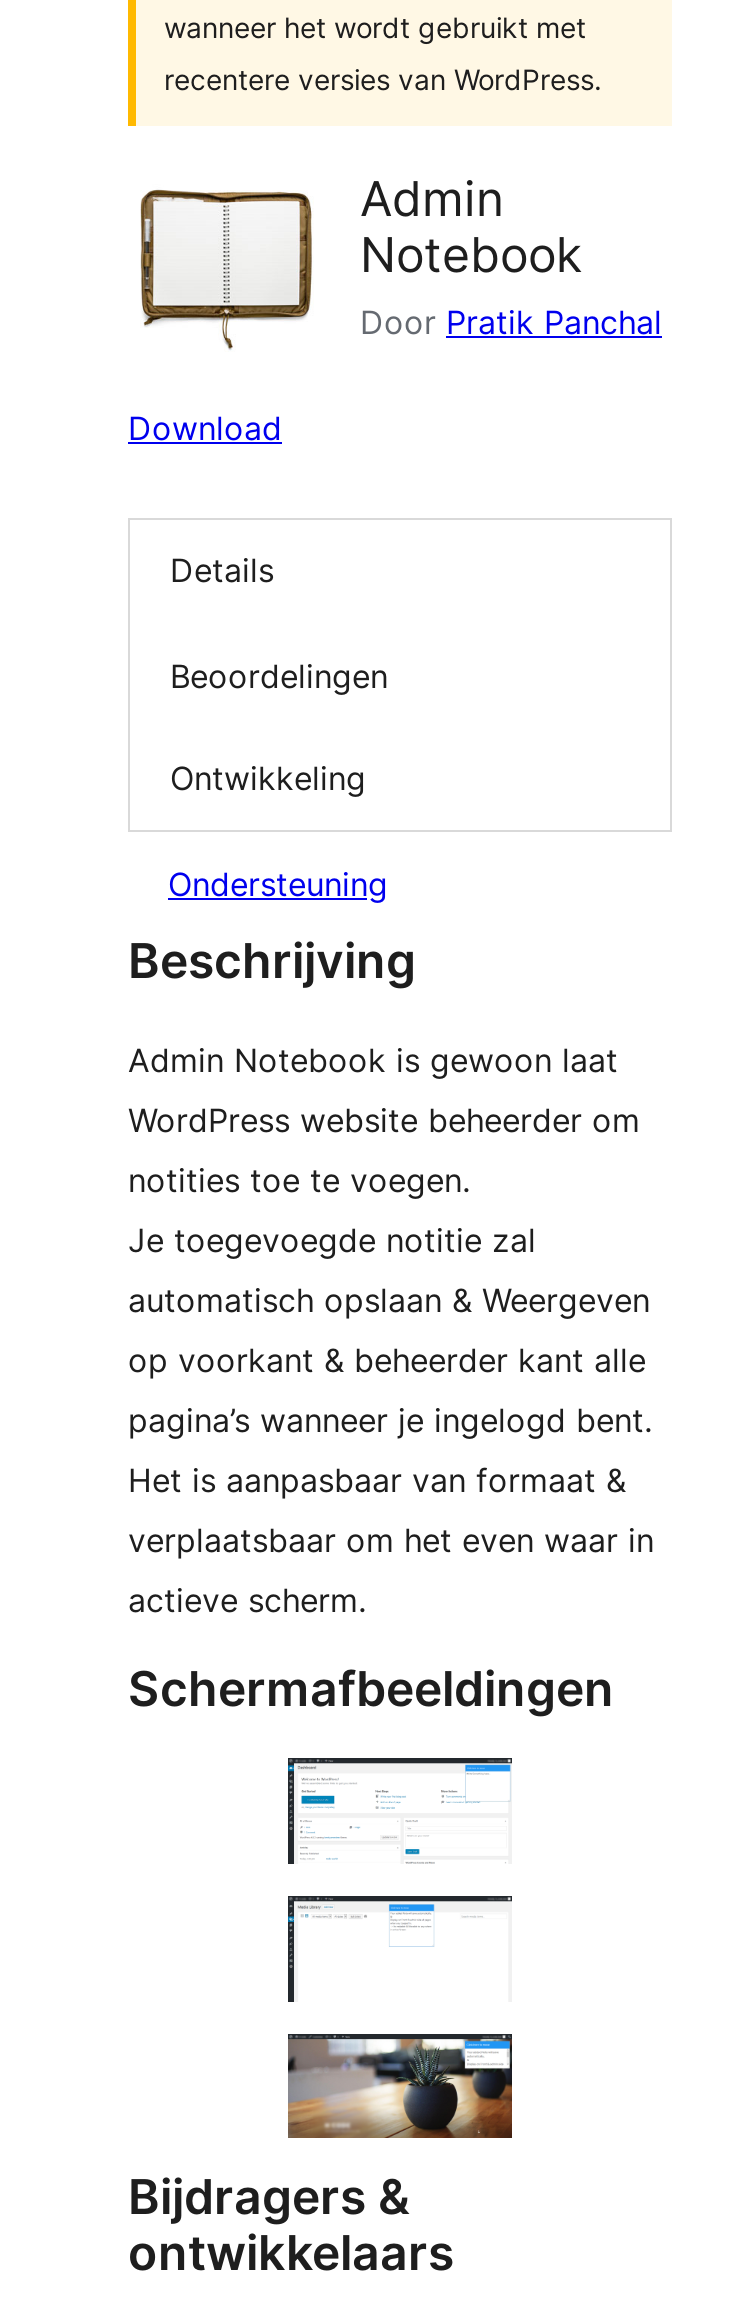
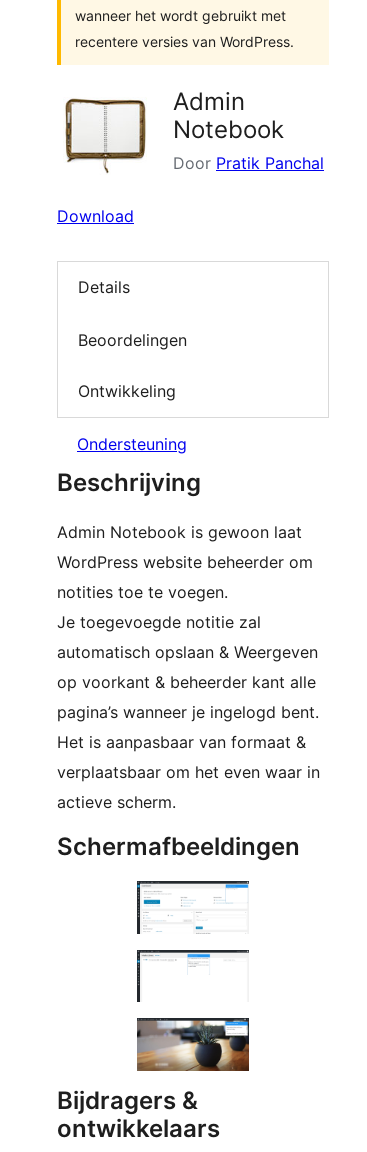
- [image]
+ [image]
